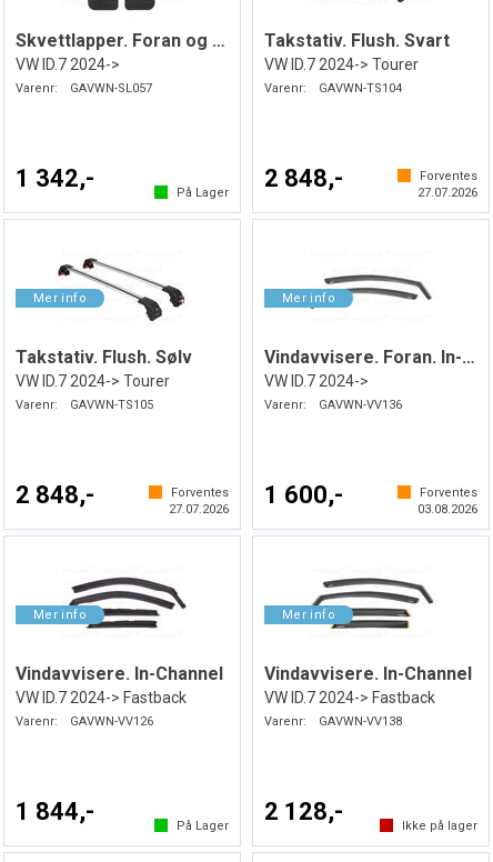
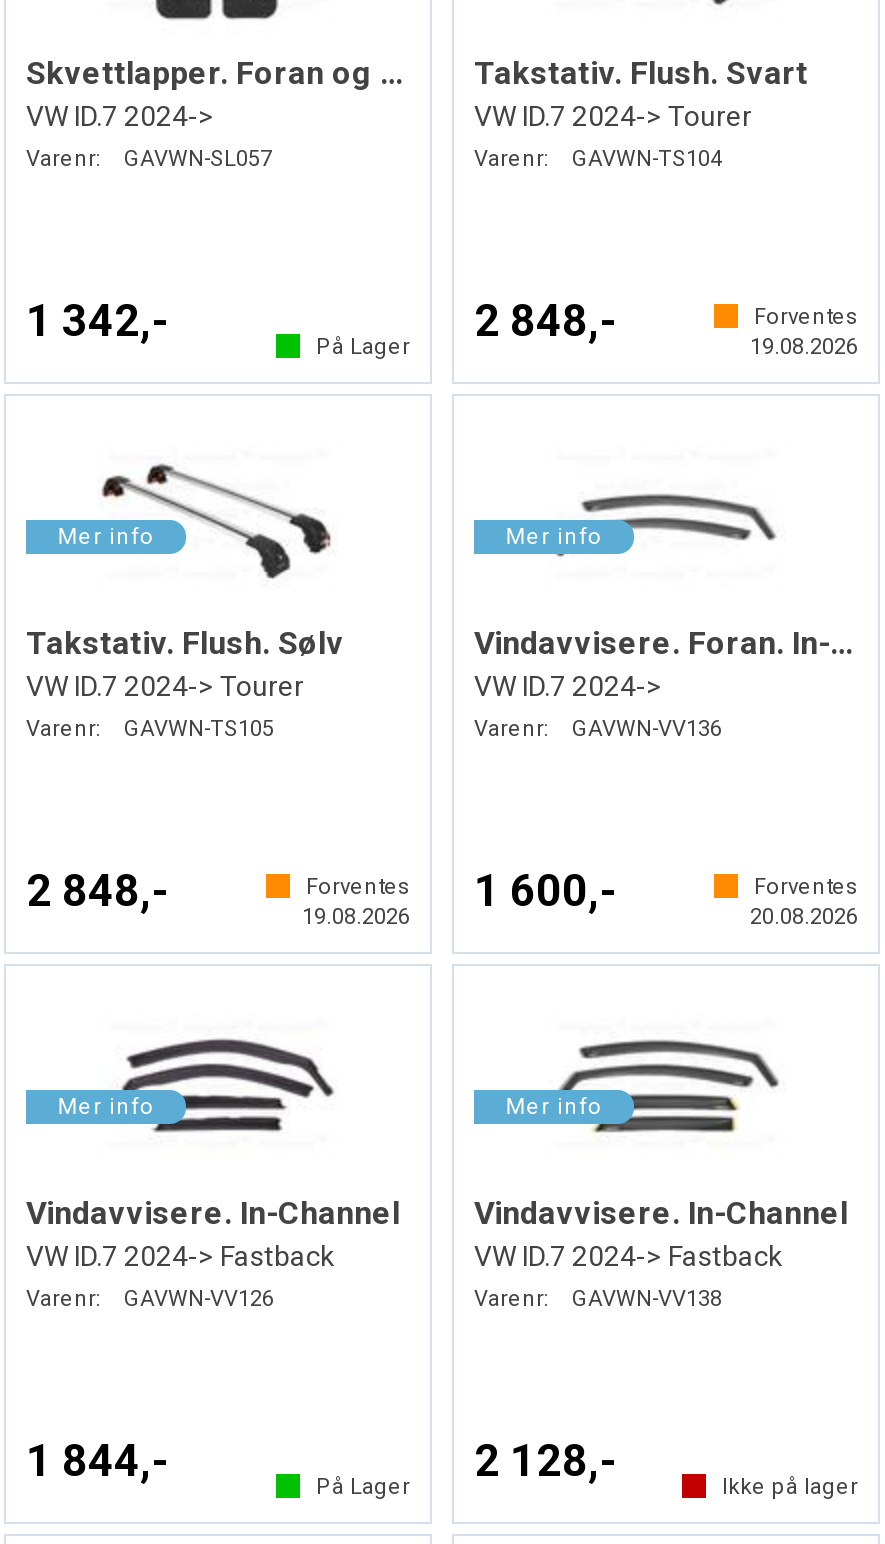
- 27.07.2026
+ 19.08.2026

- 27.07.2026
+ 19.08.2026

- 03.08.2026
+ 20.08.2026
